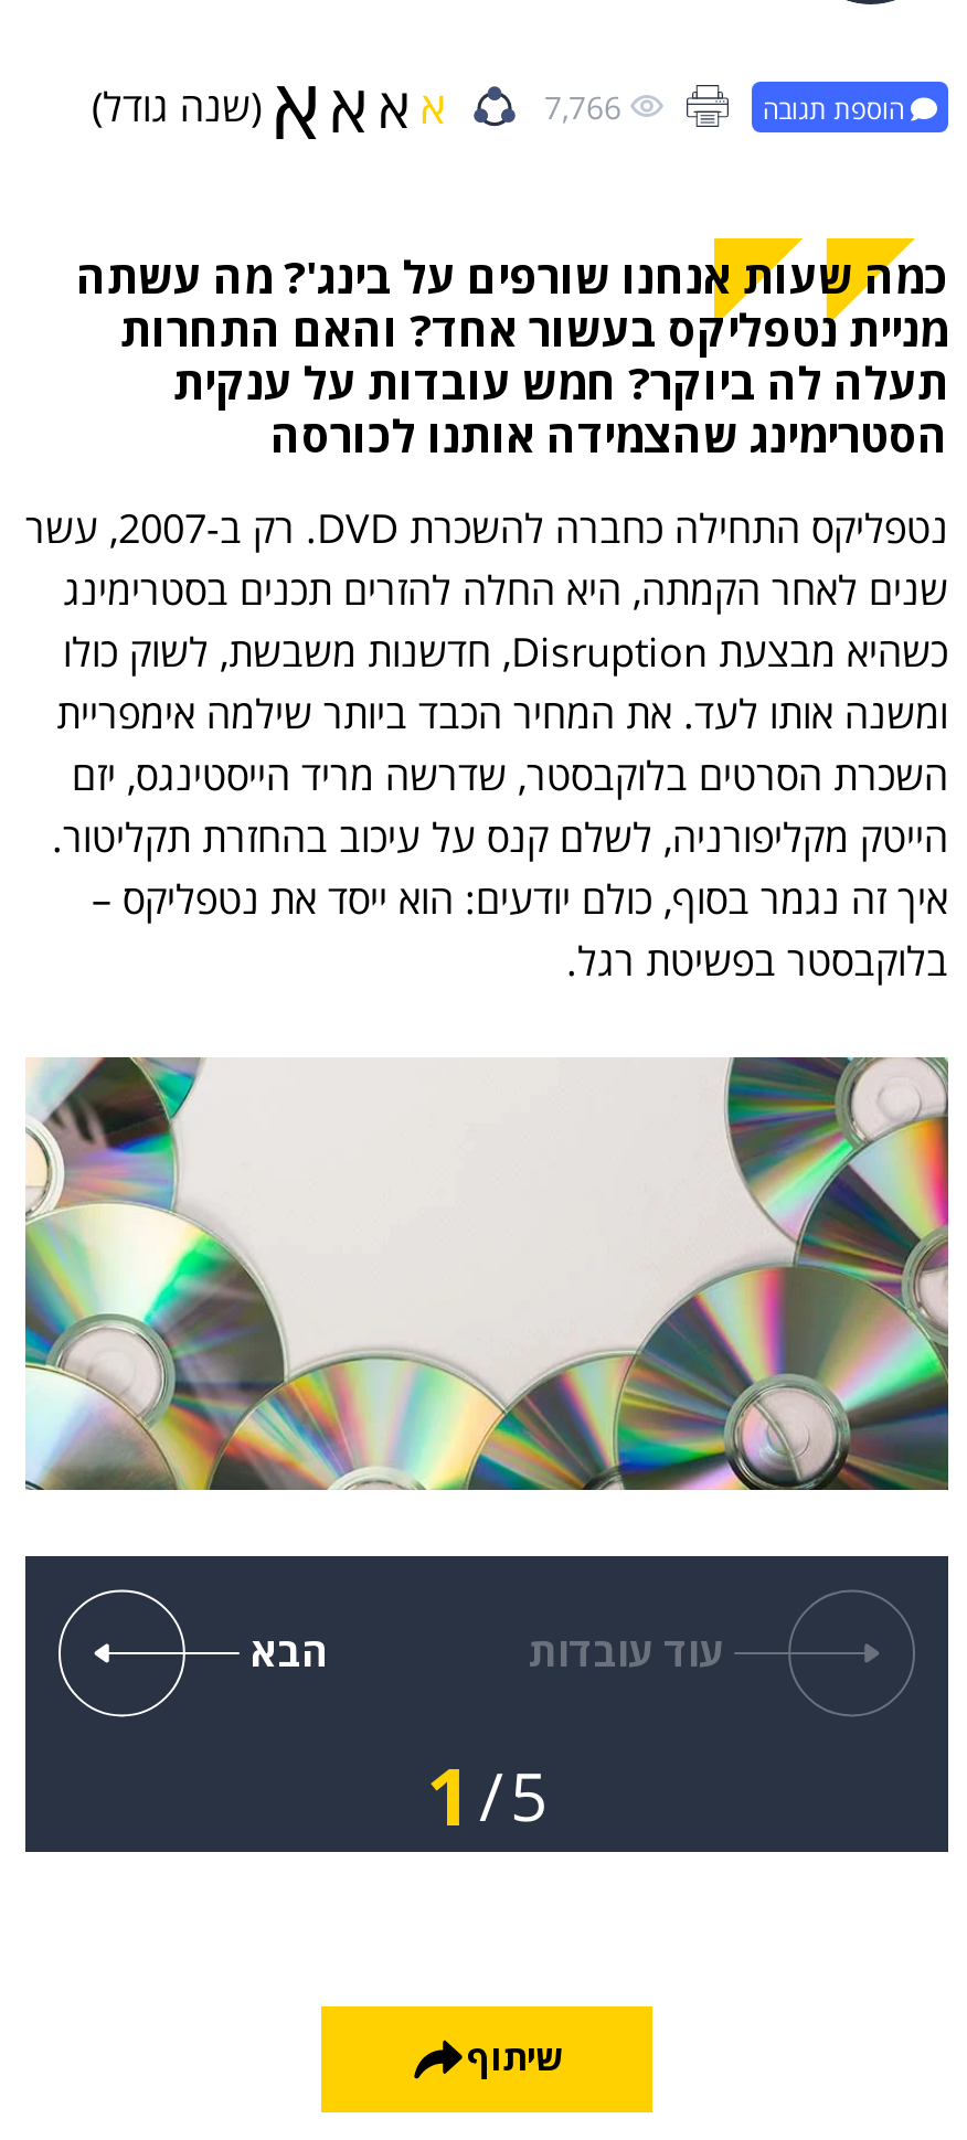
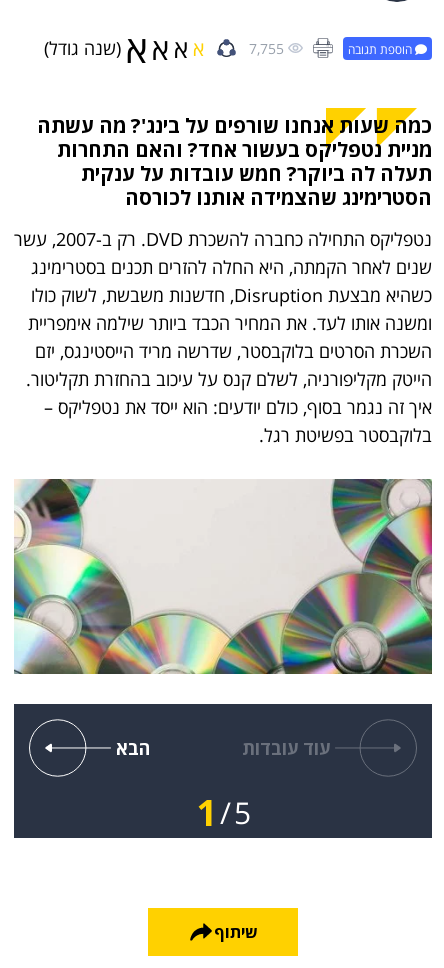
- 7,766
+ 7,755
